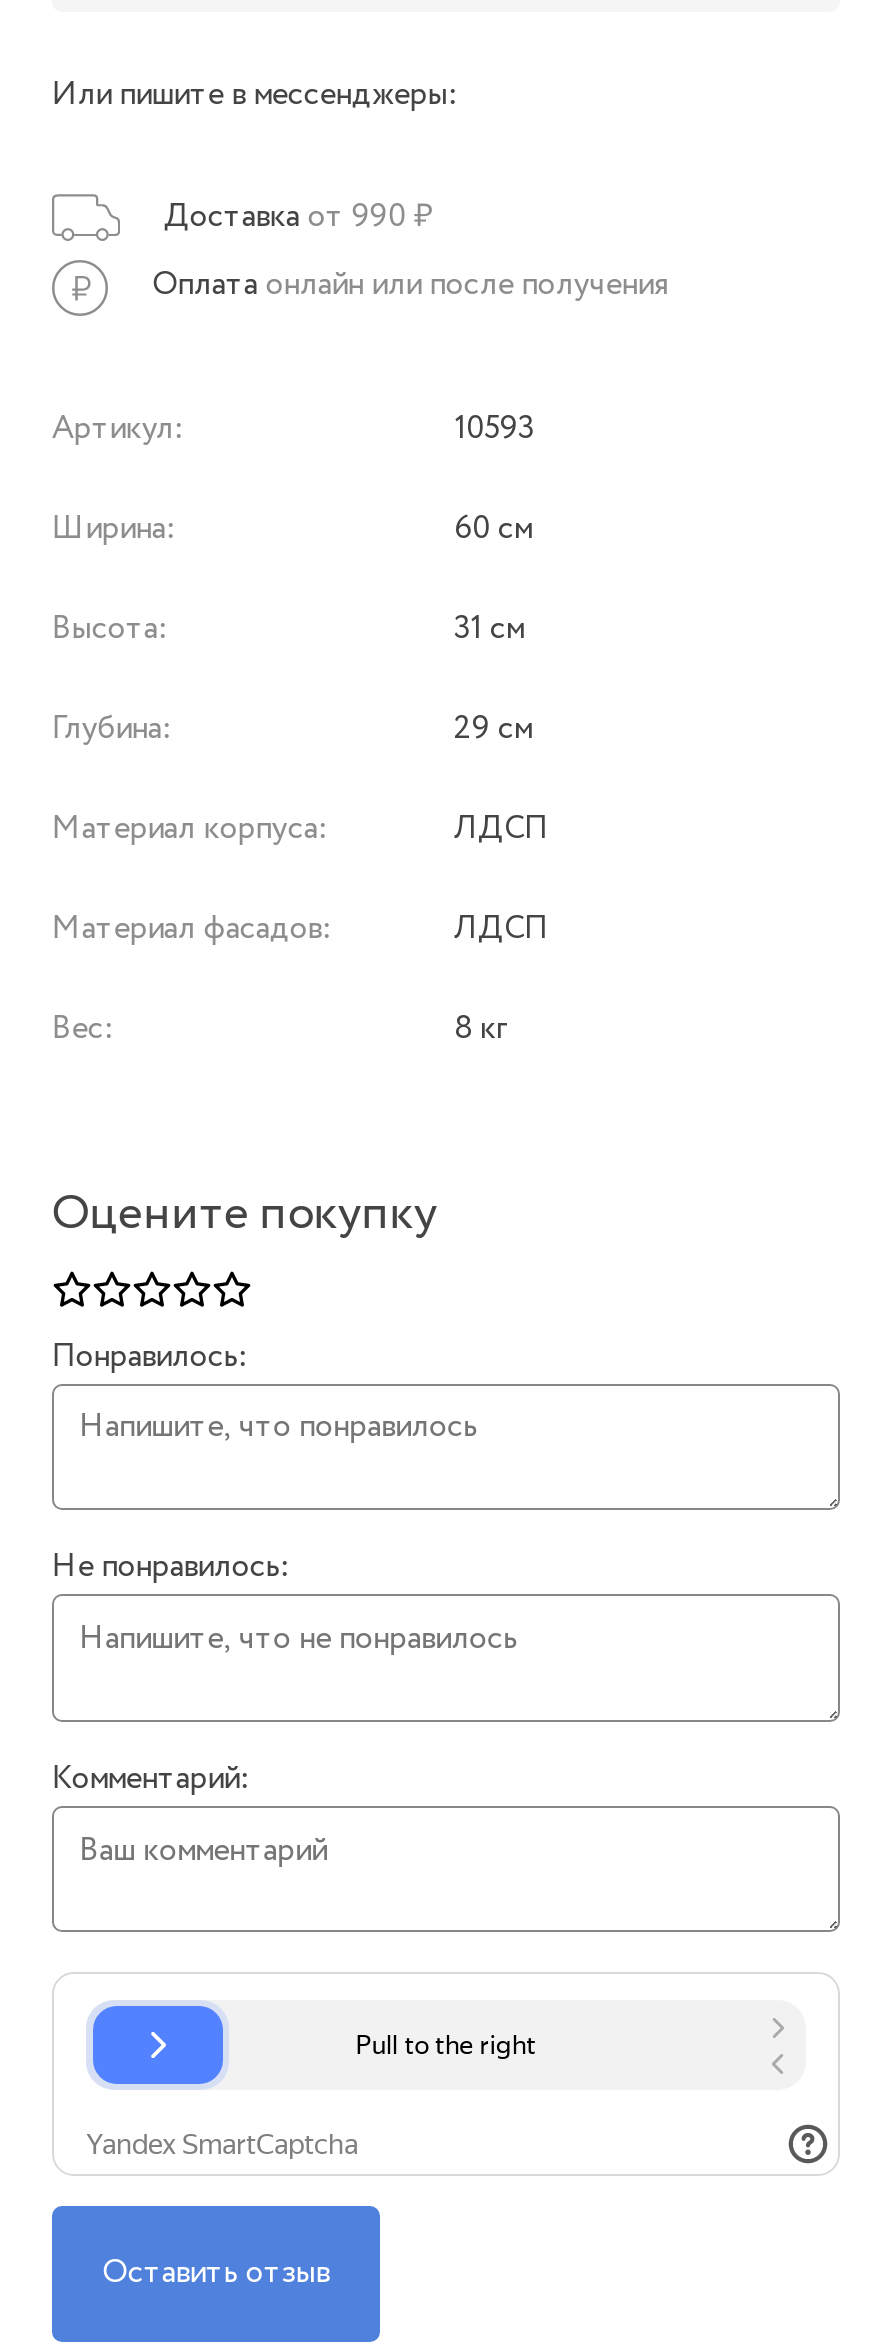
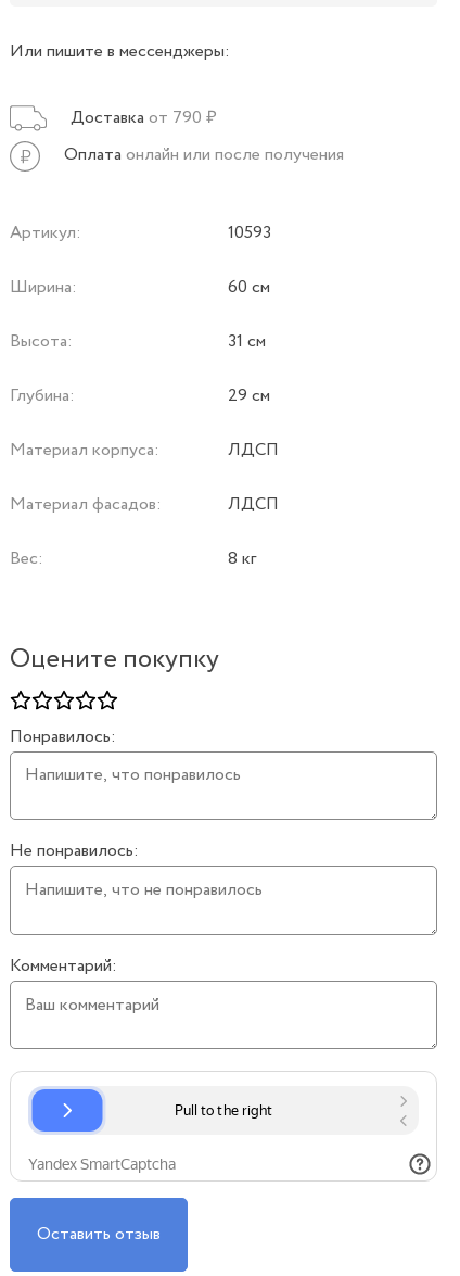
- Доставка от 990 ₽
+ Доставка от 790 ₽
